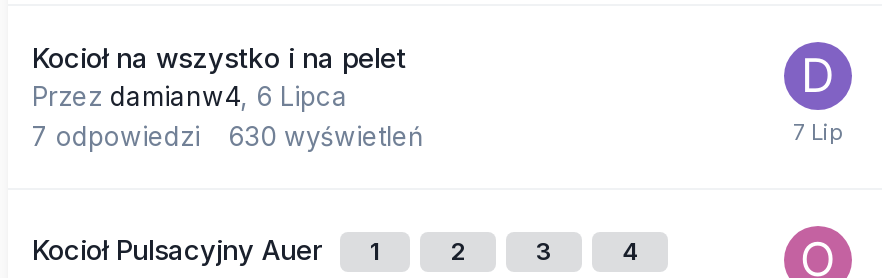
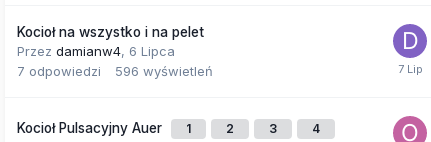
- 7 odpowiedzi 630 wyświetleń
+ 7 odpowiedzi 596 wyświetleń
